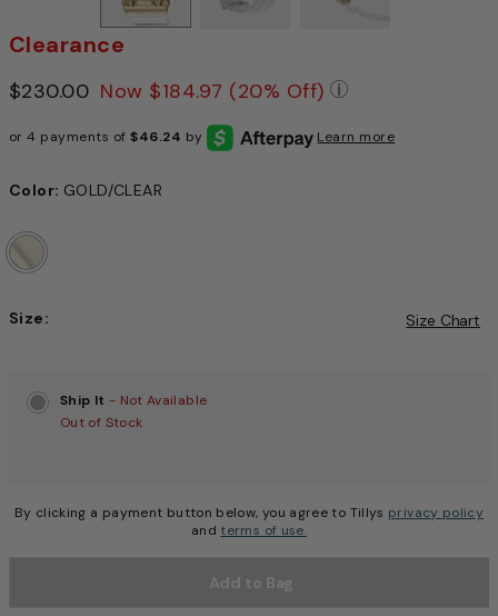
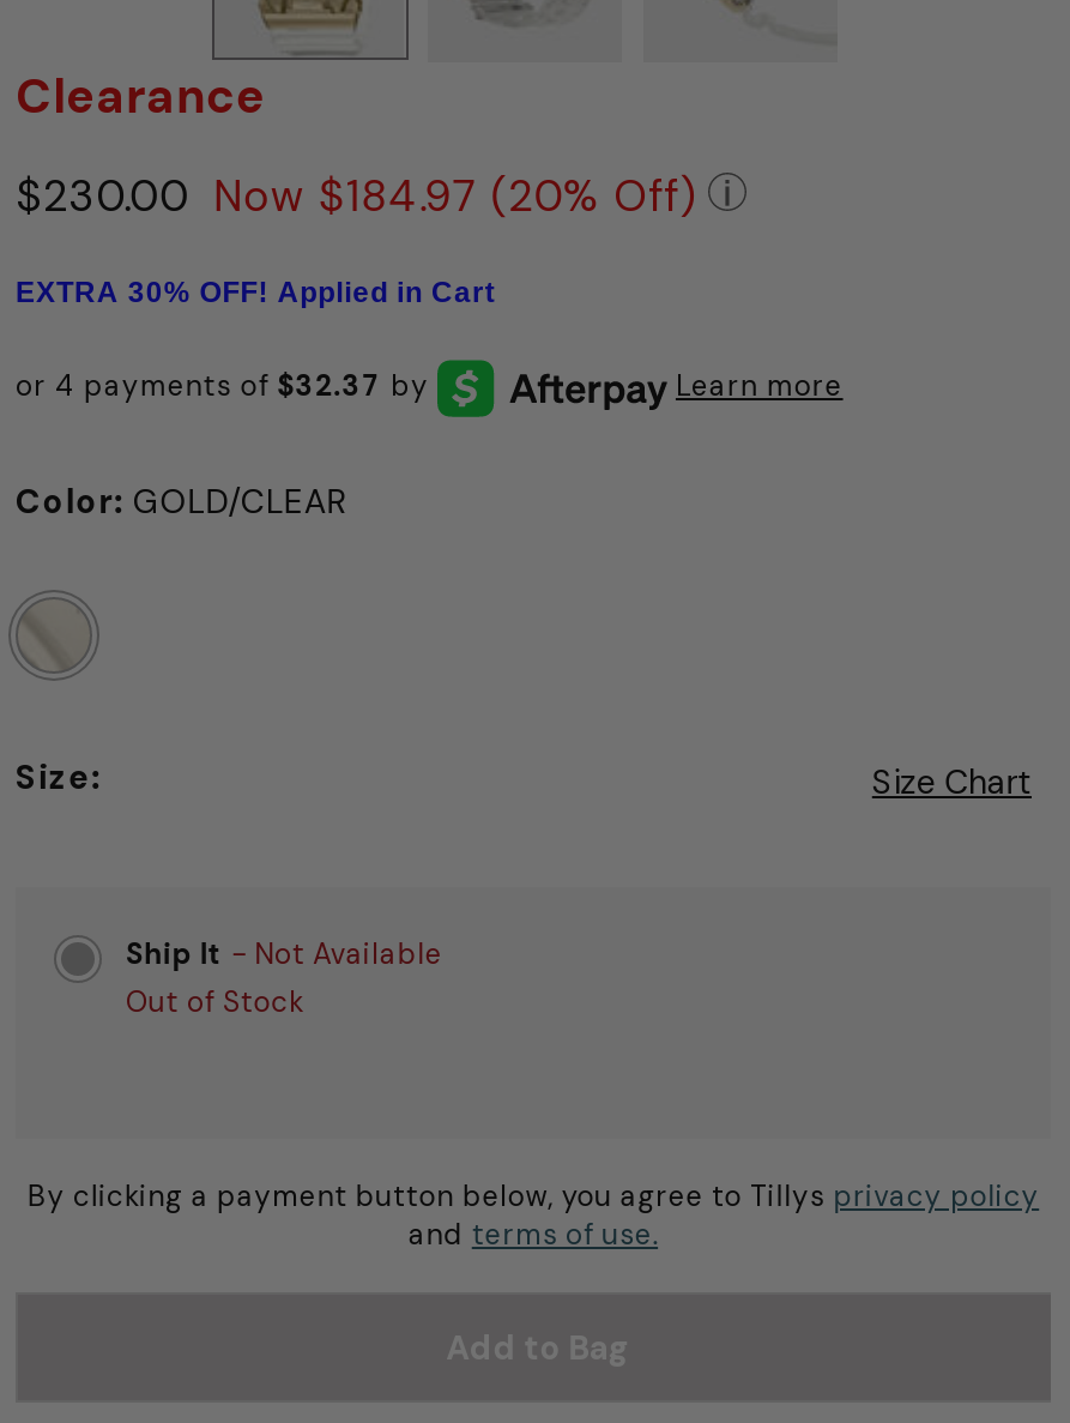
- or 4 payments of $46.24 by
+ EXTRA 30% OFF! Applied in Cart
+ or 4 payments of $32.37 by
